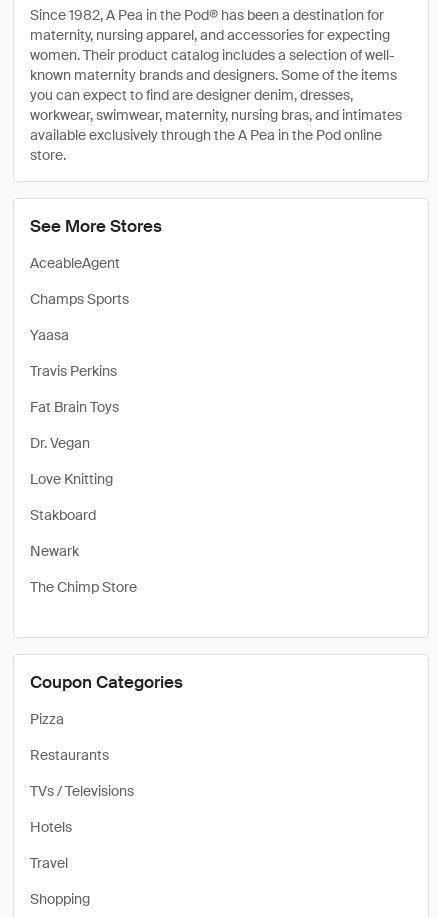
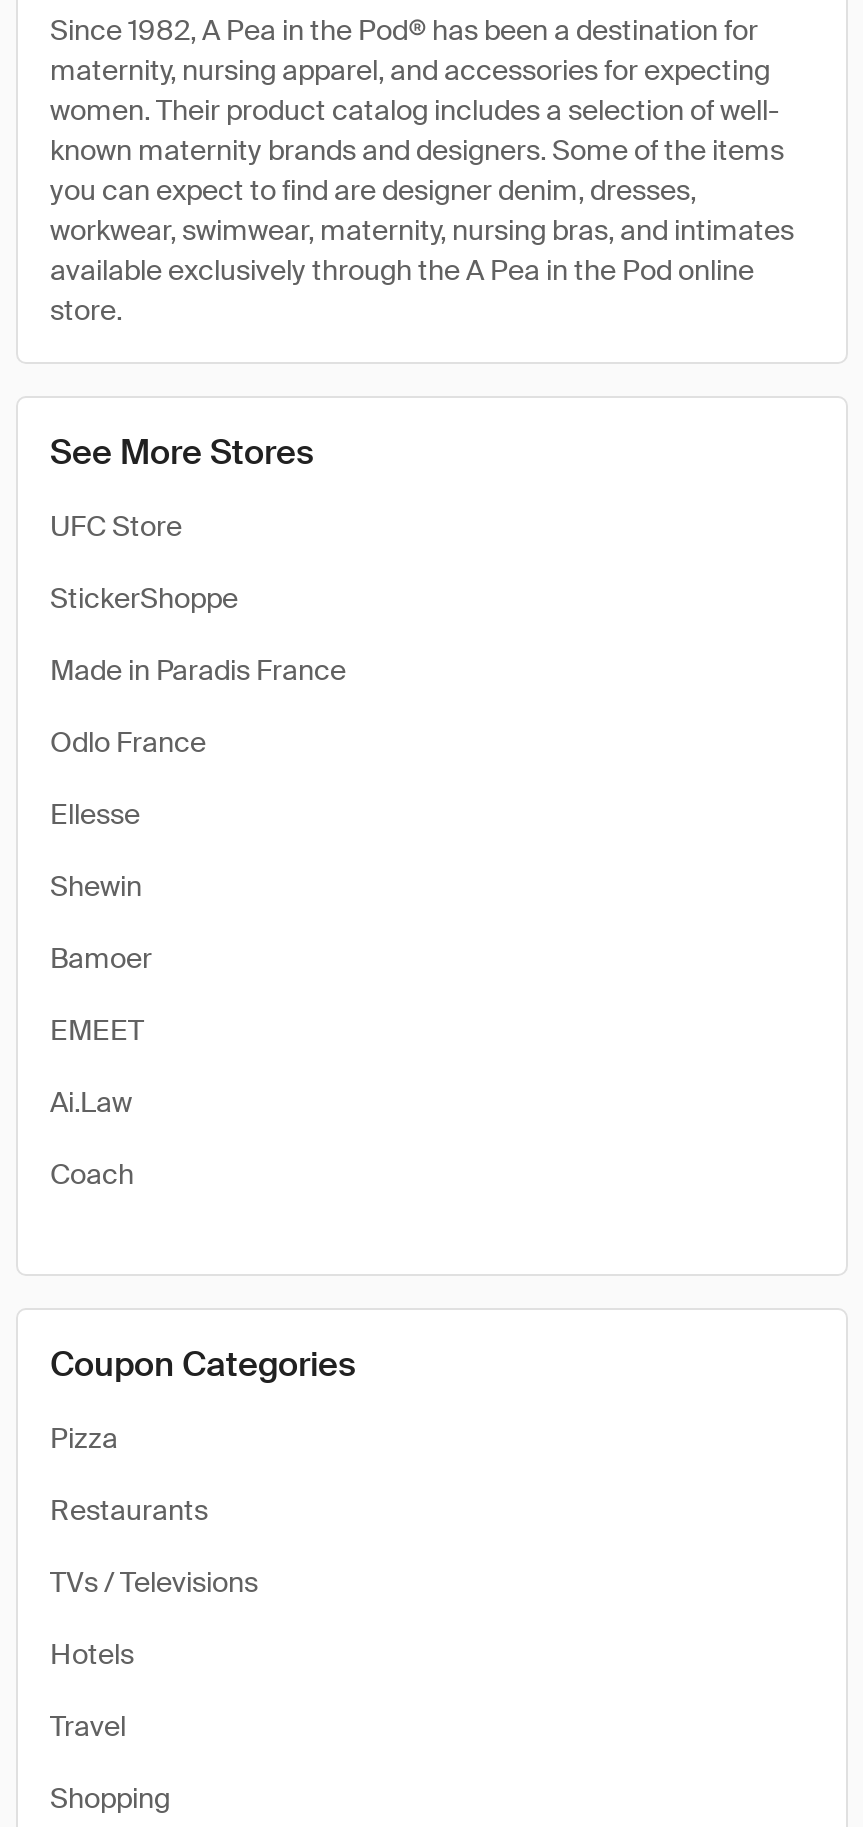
- AceableAgent
+ UFC Store

- Champs Sports
+ StickerShoppe

- Yaasa
+ Made in Paradis France

- Travis Perkins
+ Odlo France

- Fat Brain Toys
+ Ellesse

- Dr. Vegan
+ Shewin

- Love Knitting
+ Bamoer

- Stakboard
+ EMEET

- Newark
+ Ai.Law

- The Chimp Store
+ Coach
